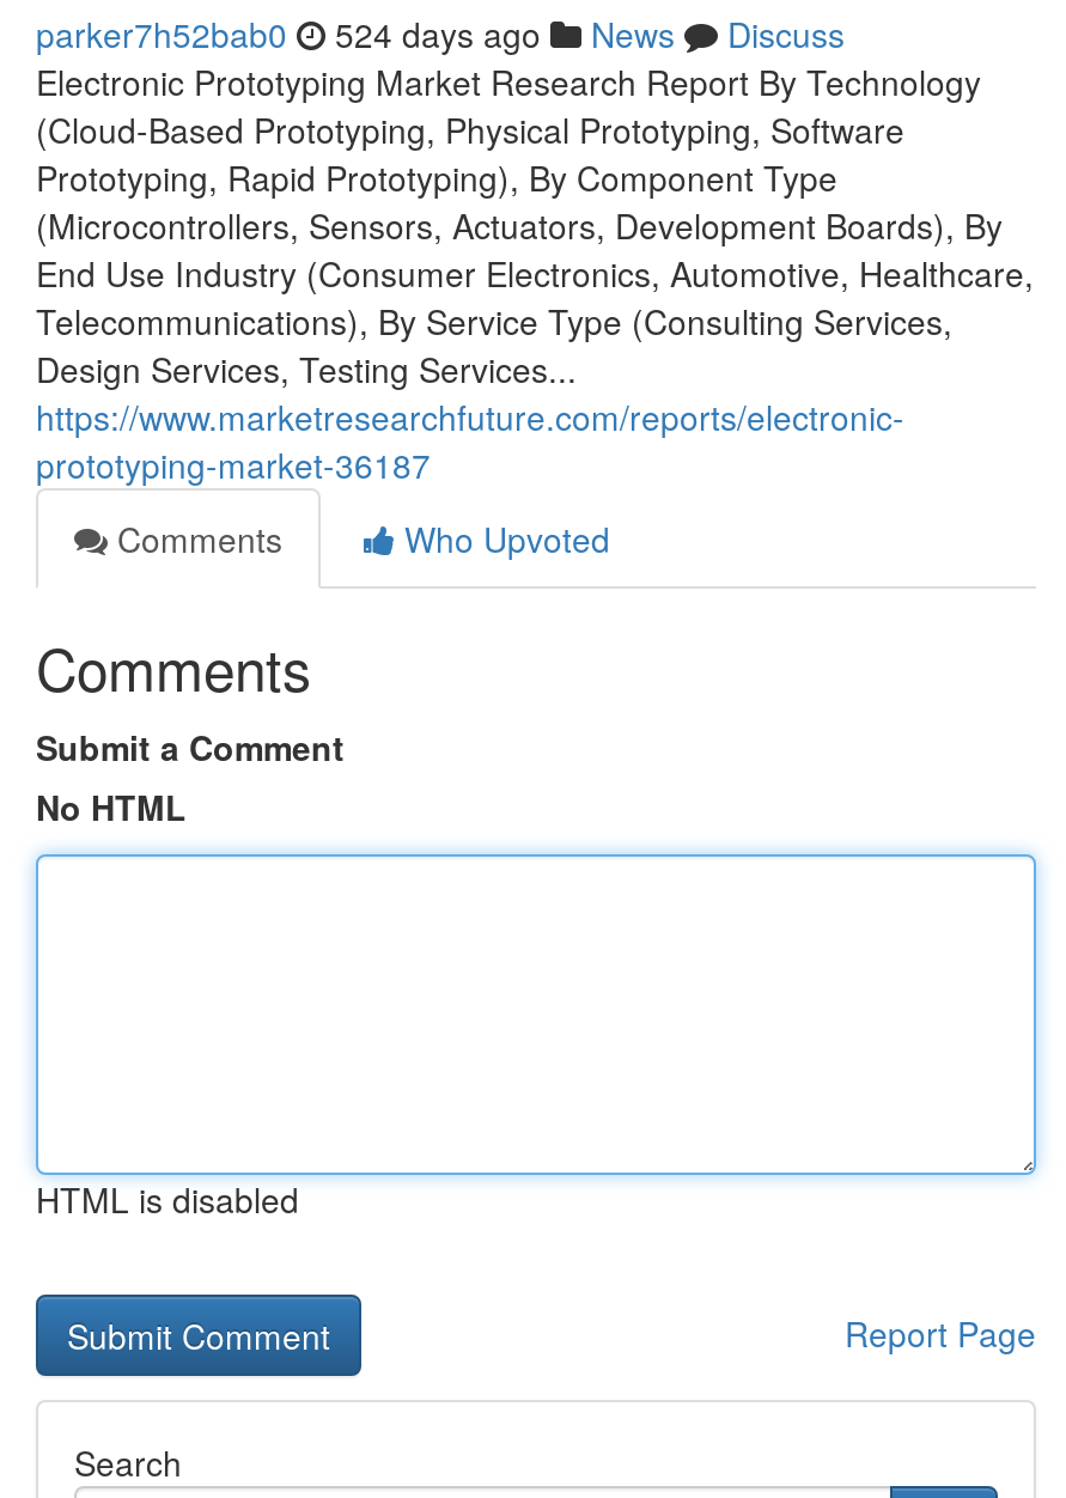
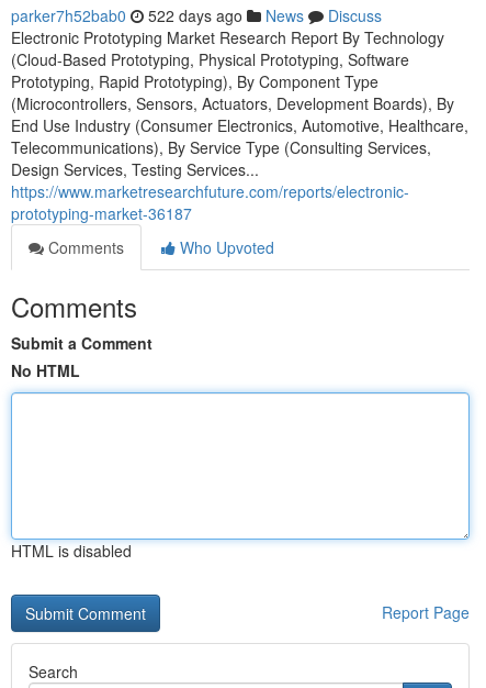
- parker7h52bab0 524 days ago News Discuss
+ parker7h52bab0 522 days ago News Discuss
